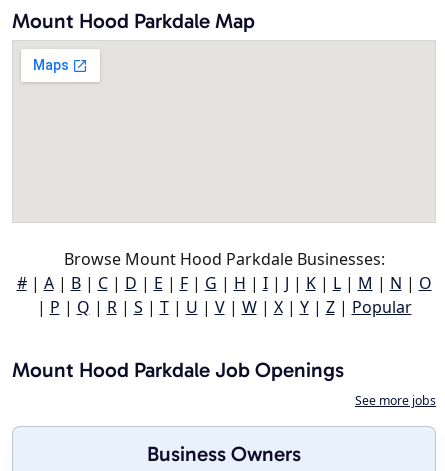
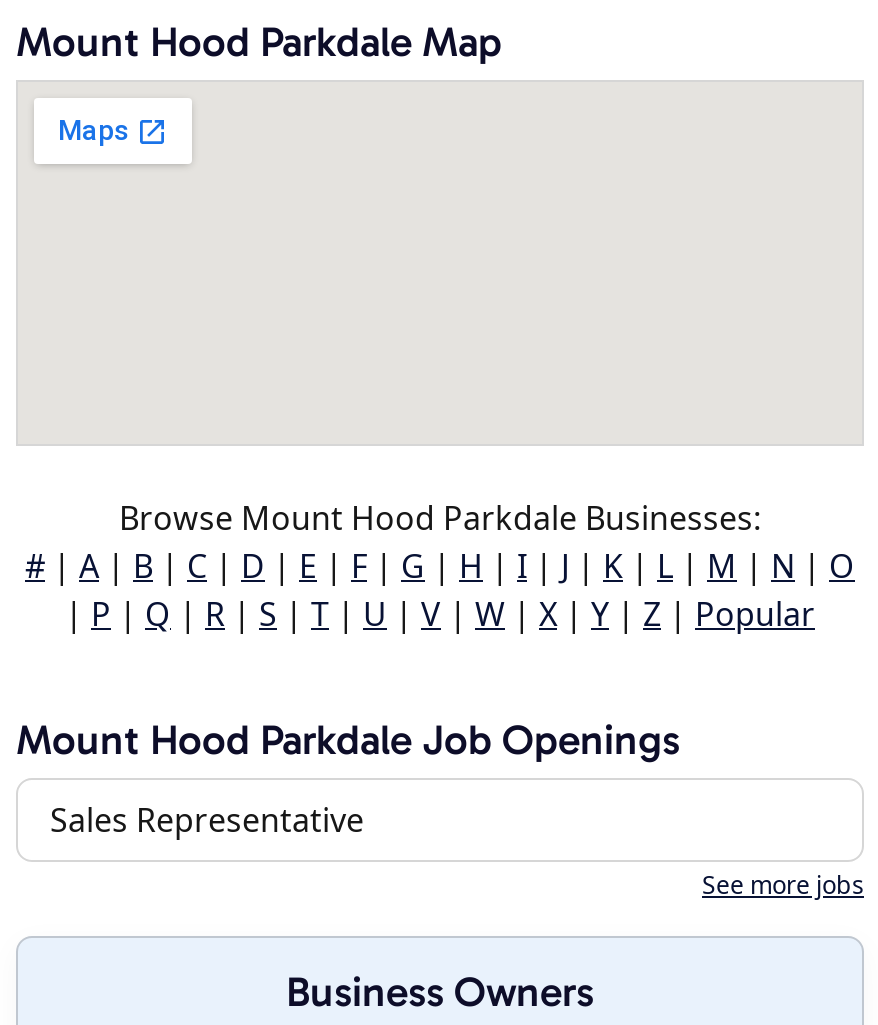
+ Sales Representative
